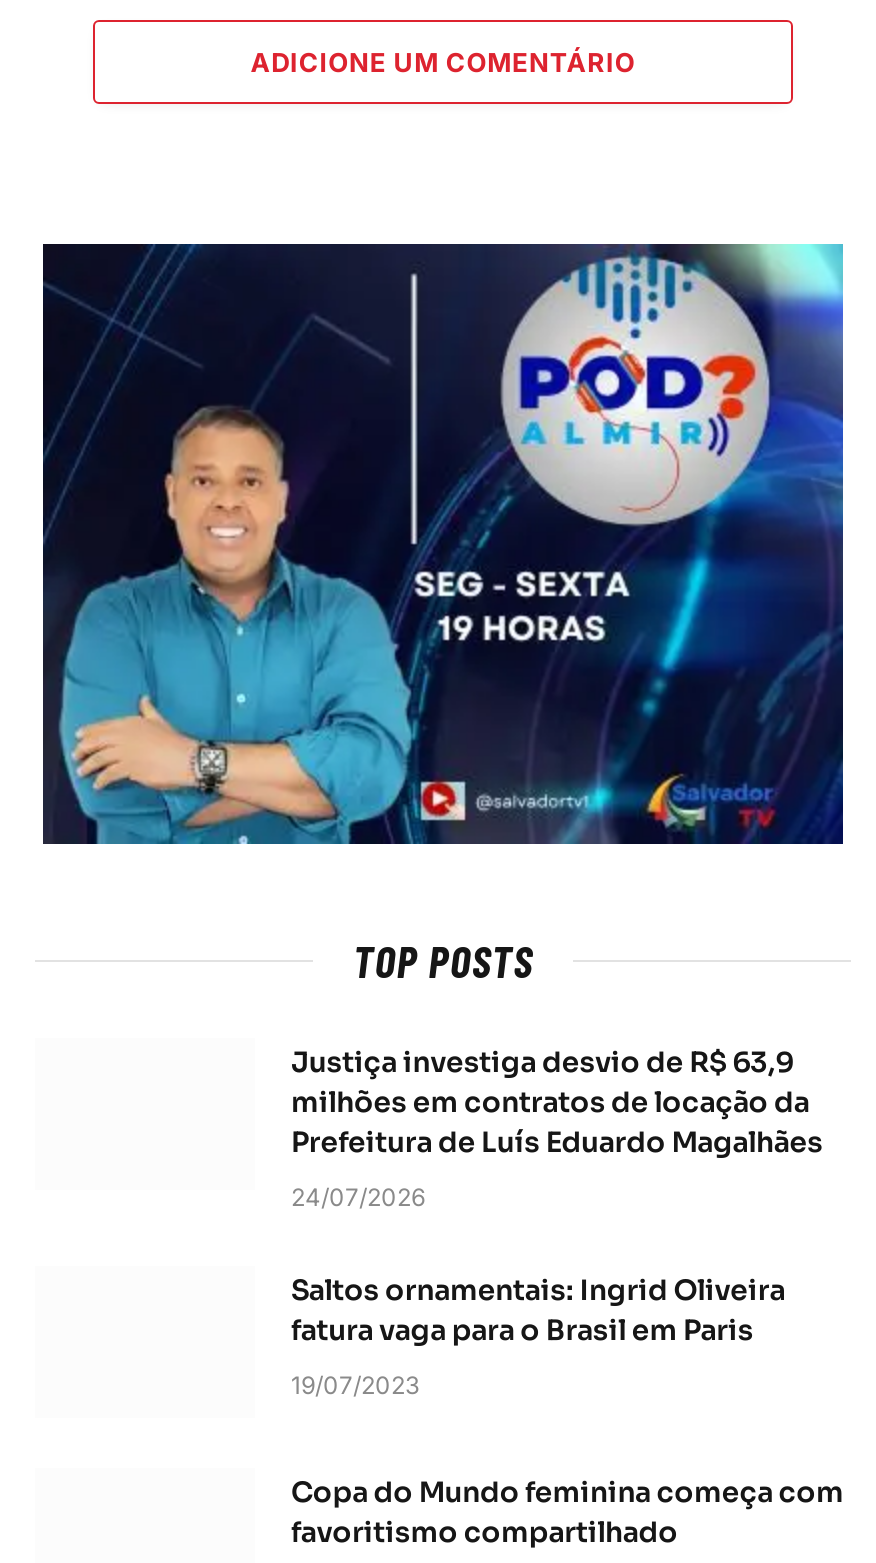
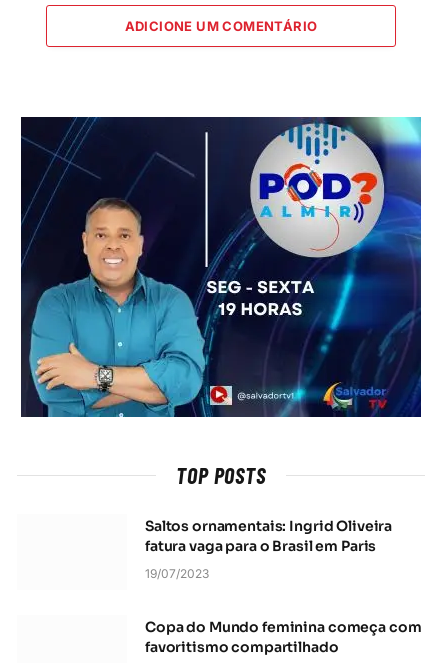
- Justiça investiga desvio de R$ 63,9
- milhões em contratos de locação da
- Prefeitura de Luís Eduardo Magalhães
- 24/07/2026
